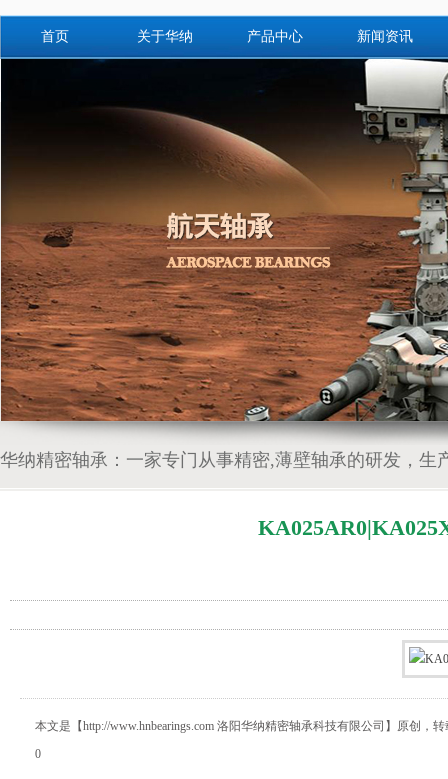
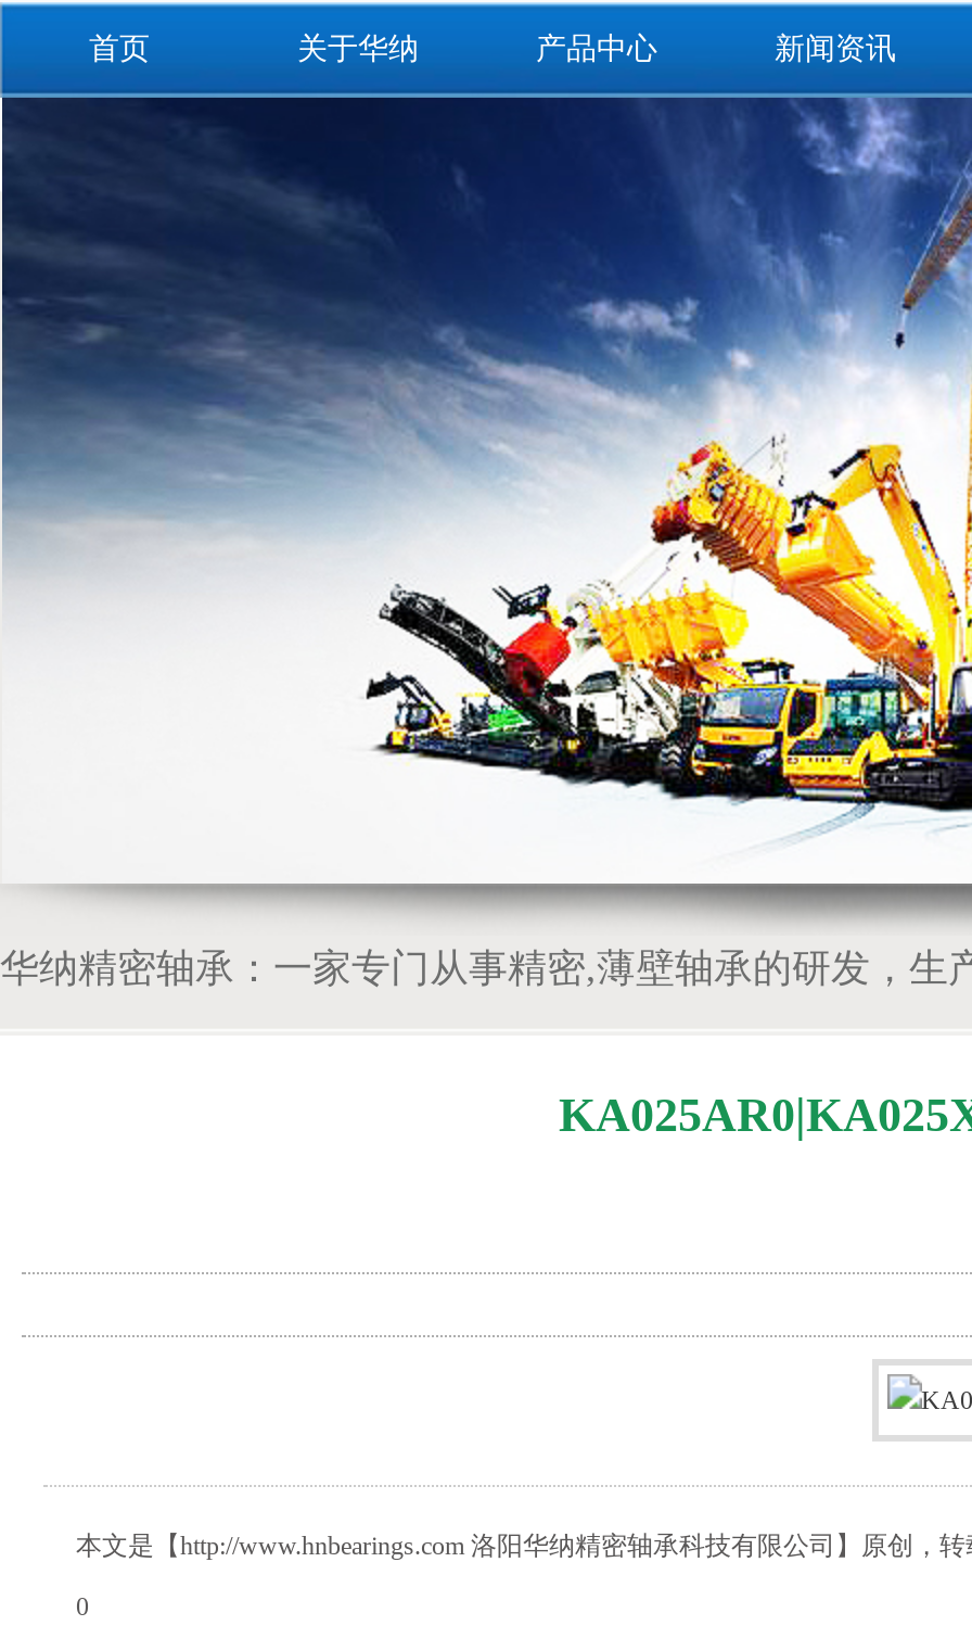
- [image]
+ [image]
